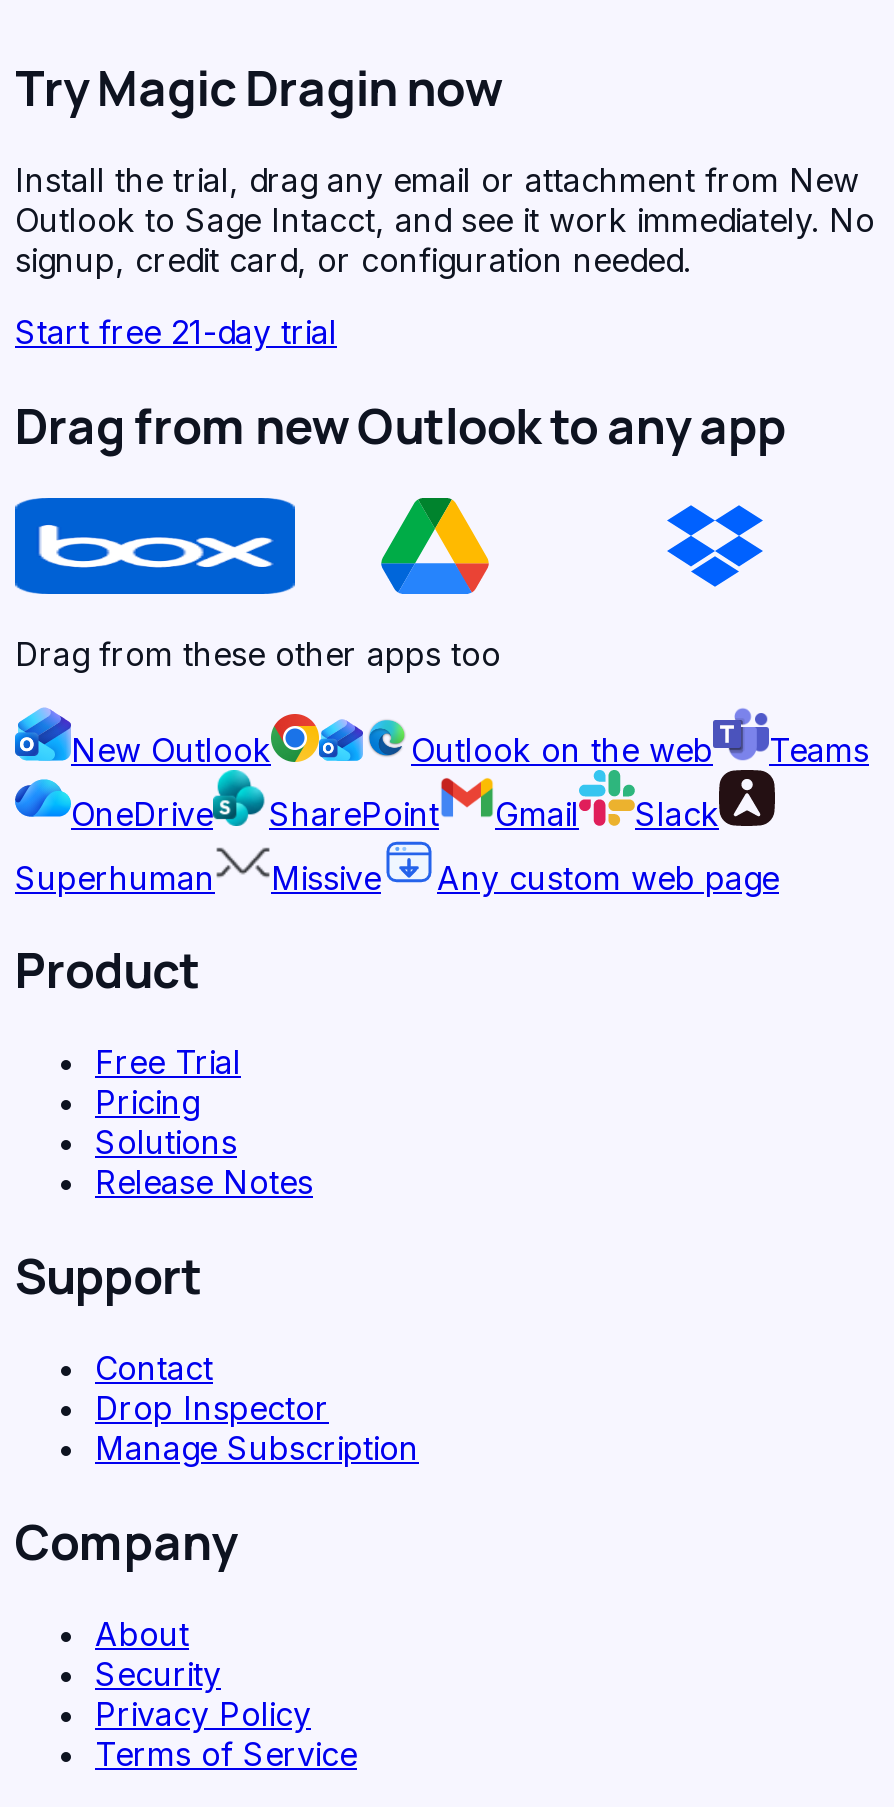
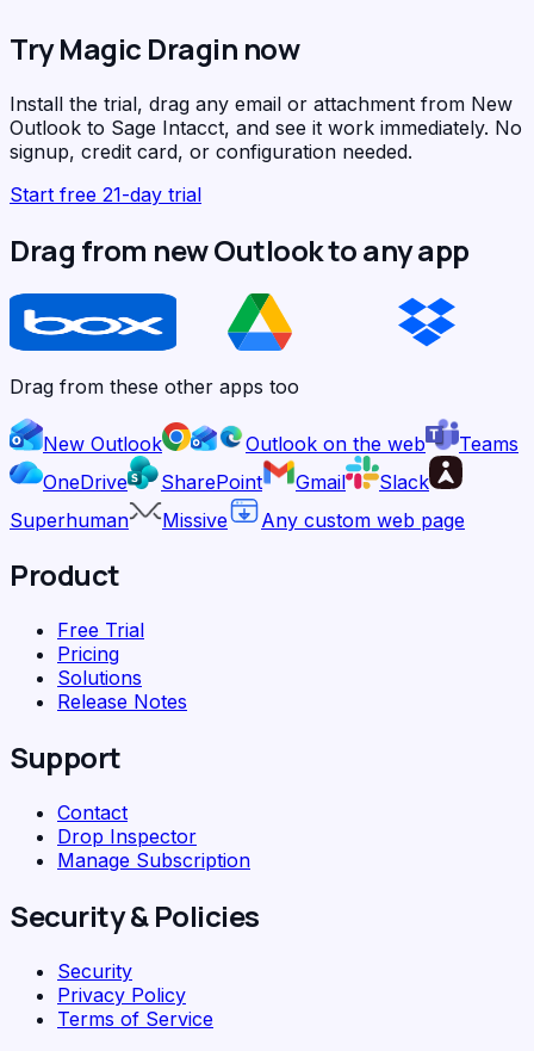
- Company
- About
+ Security & Policies
